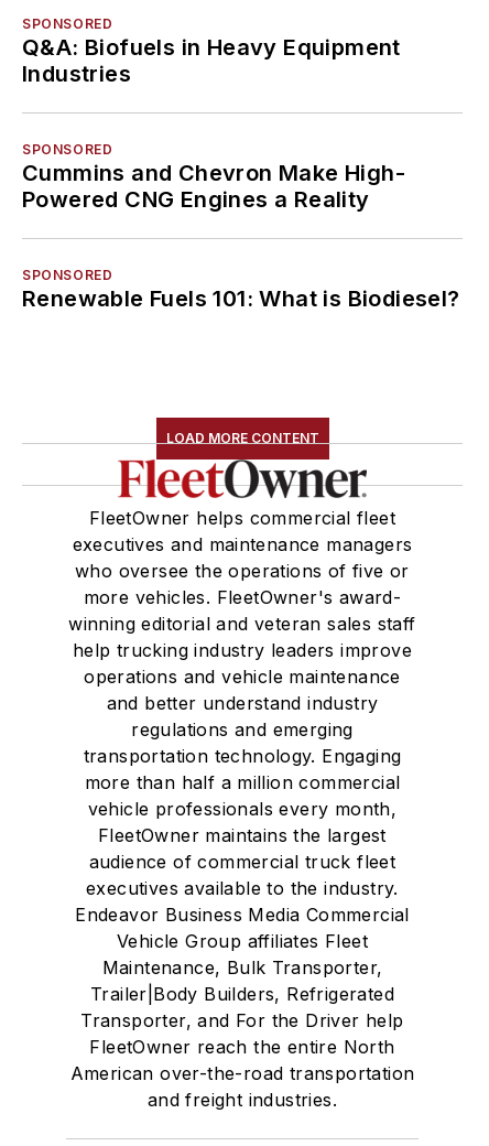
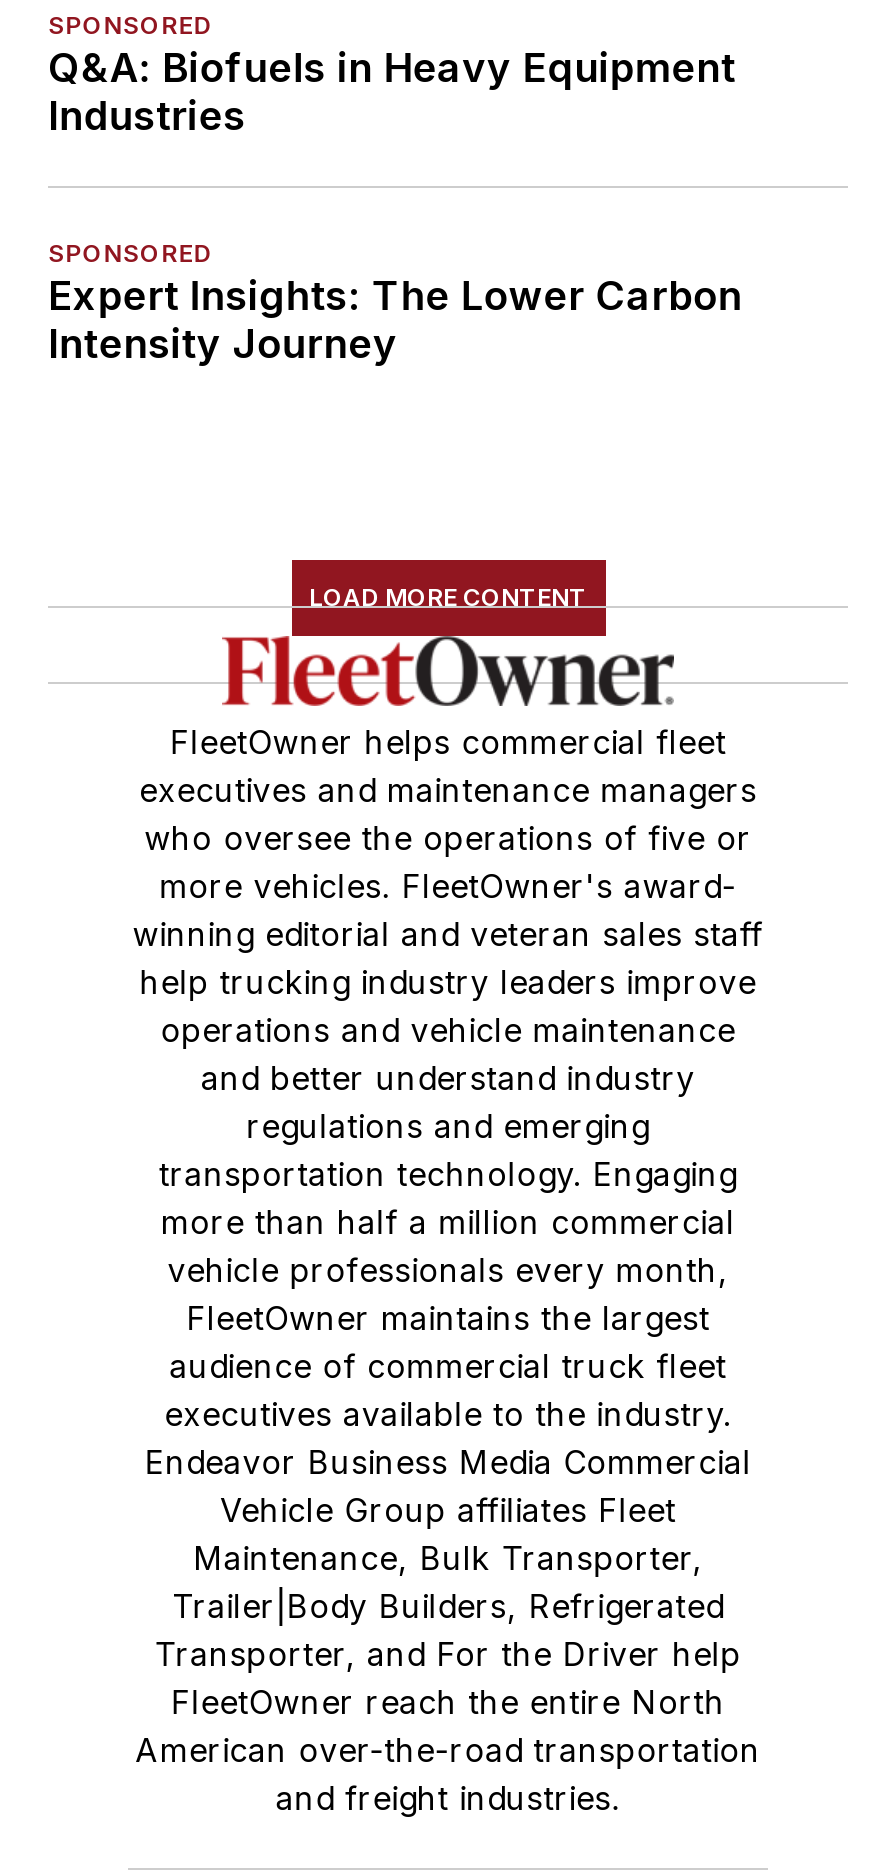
- Cummins and Chevron Make High-
- Powered CNG Engines a Reality
- SPONSORED
- Renewable Fuels 101: What is Biodiesel?
+ Expert Insights: The Lower Carbon
+ Intensity Journey
